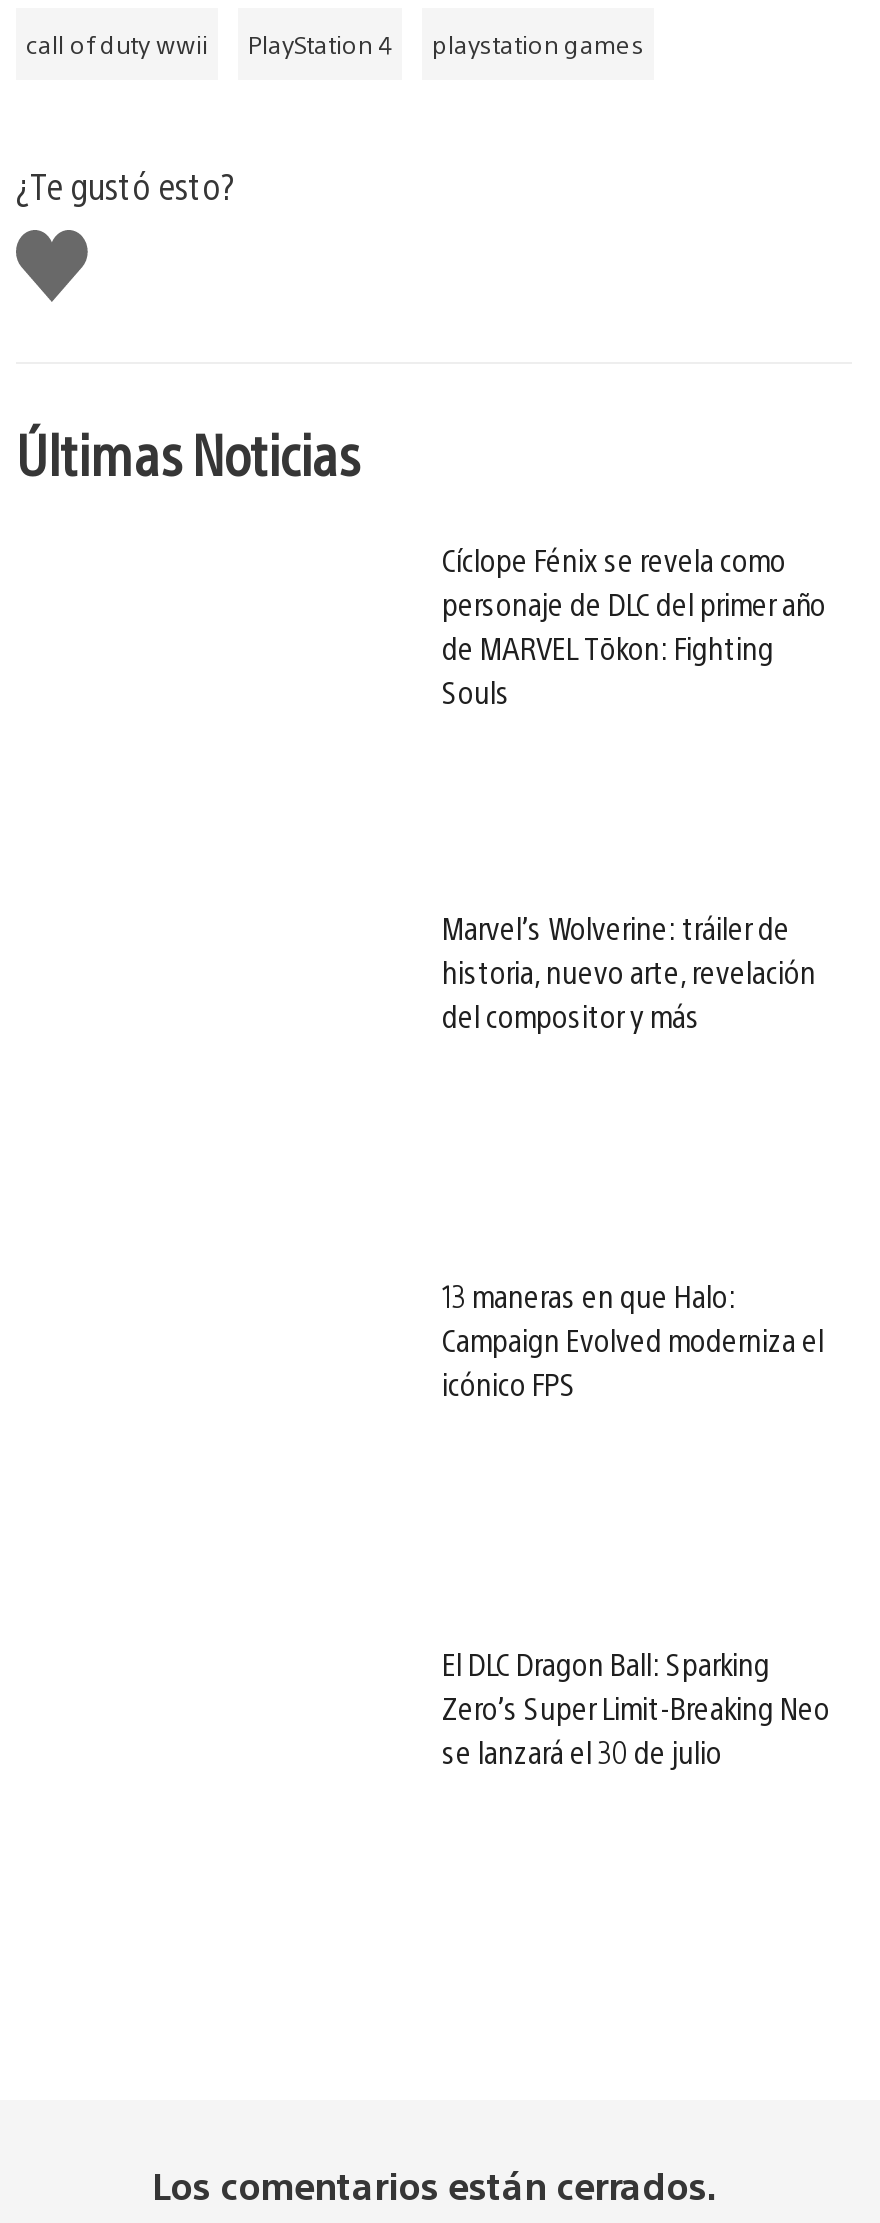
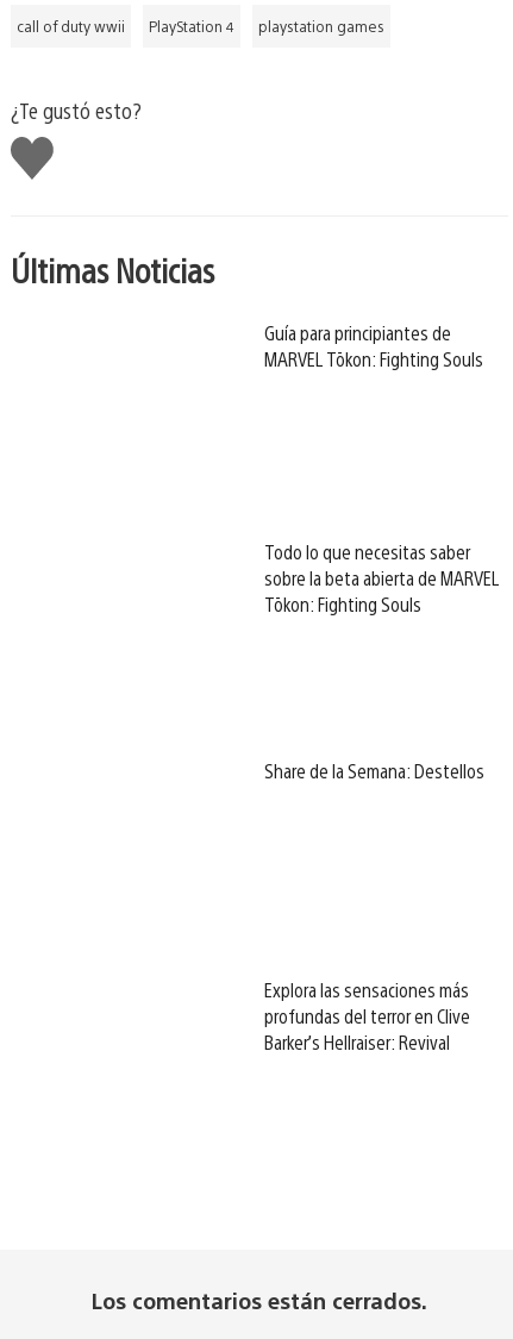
- Cíclope Fénix se revela como
- personaje de DLC del primer año
- de MARVEL Tōkon: Fighting
- Souls
+ Guía para principiantes de
+ MARVEL Tōkon: Fighting Souls

- Marvel’s Wolverine: tráiler de
- historia, nuevo arte, revelación
- del compositor y más
+ Todo lo que necesitas saber
+ sobre la beta abierta de MARVEL
+ Tōkon: Fighting Souls

- 13 maneras en que Halo:
- Campaign Evolved moderniza el
- icónico FPS
+ Share de la Semana: Destellos

- El DLC Dragon Ball: Sparking
- Zero’s Super Limit-Breaking Neo
- se lanzará el 30 de julio
+ Explora las sensaciones más
+ profundas del terror en Clive
+ Barker’s Hellraiser: Revival
